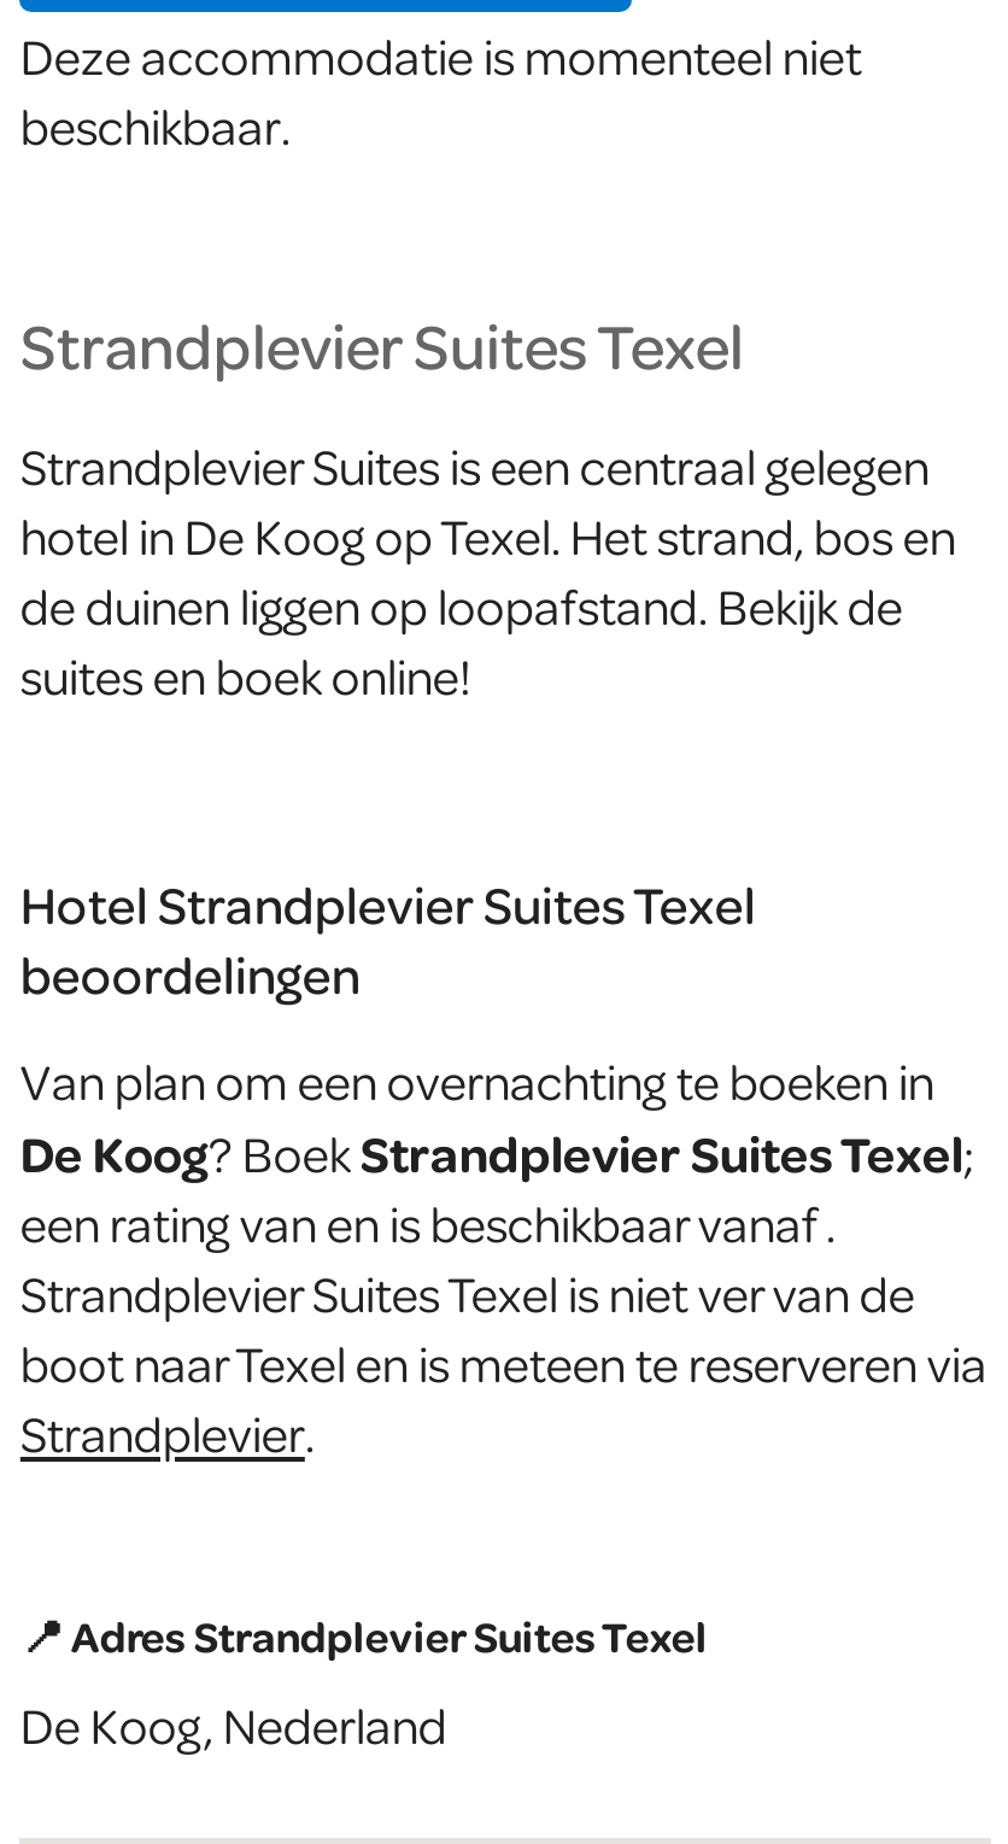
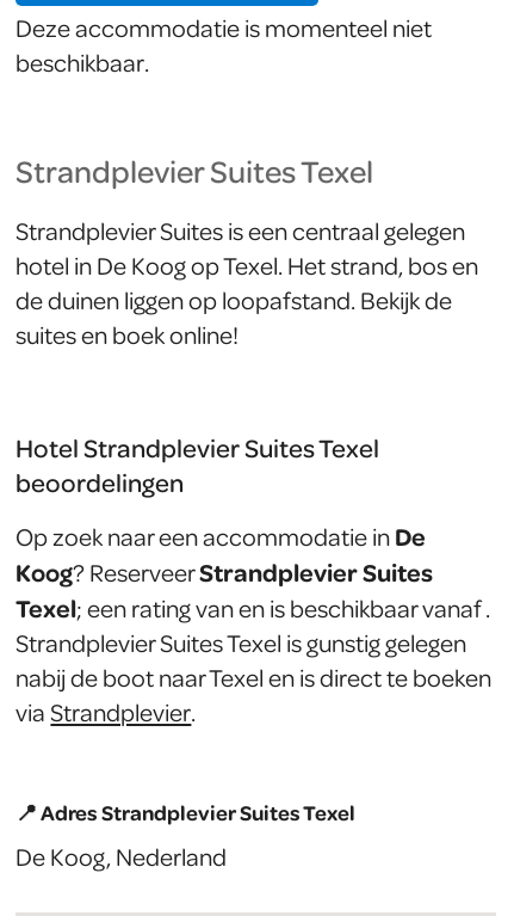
- Van plan om een overnachting te boeken in
- De Koog? Boek Strandplevier Suites Texel;
- een rating van en is beschikbaar vanaf .
- Strandplevier Suites Texel is niet ver van de
- boot naar Texel en is meteen te reserveren via
- Strandplevier.
+ Op zoek naar een accommodatie in De
+ Koog? ReserveerStrandplevier Suites
+ Texel; een rating van en is beschikbaar vanaf .
+ Strandplevier Suites Texel is gunstig gelegen
+ nabij de boot naar Texel en is direct te boeken
+ via Strandplevier.
